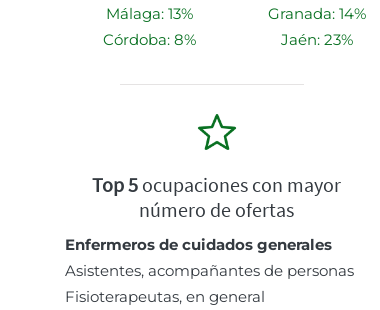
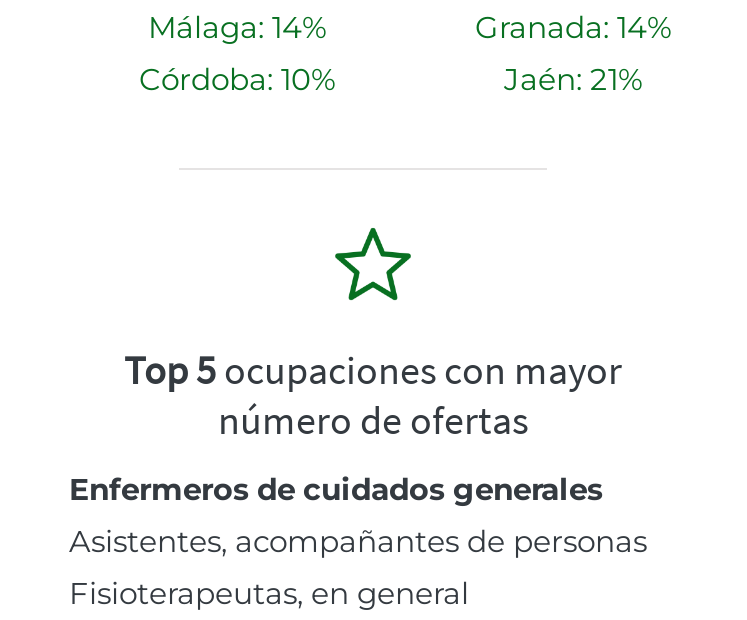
- Málaga: 13%
+ Málaga: 14%

- Córdoba: 8%
+ Córdoba: 10%

- Jaén: 23%
+ Jaén: 21%
